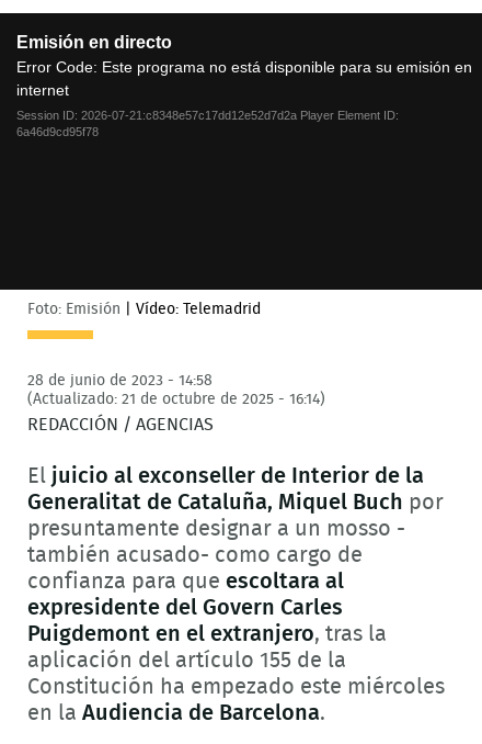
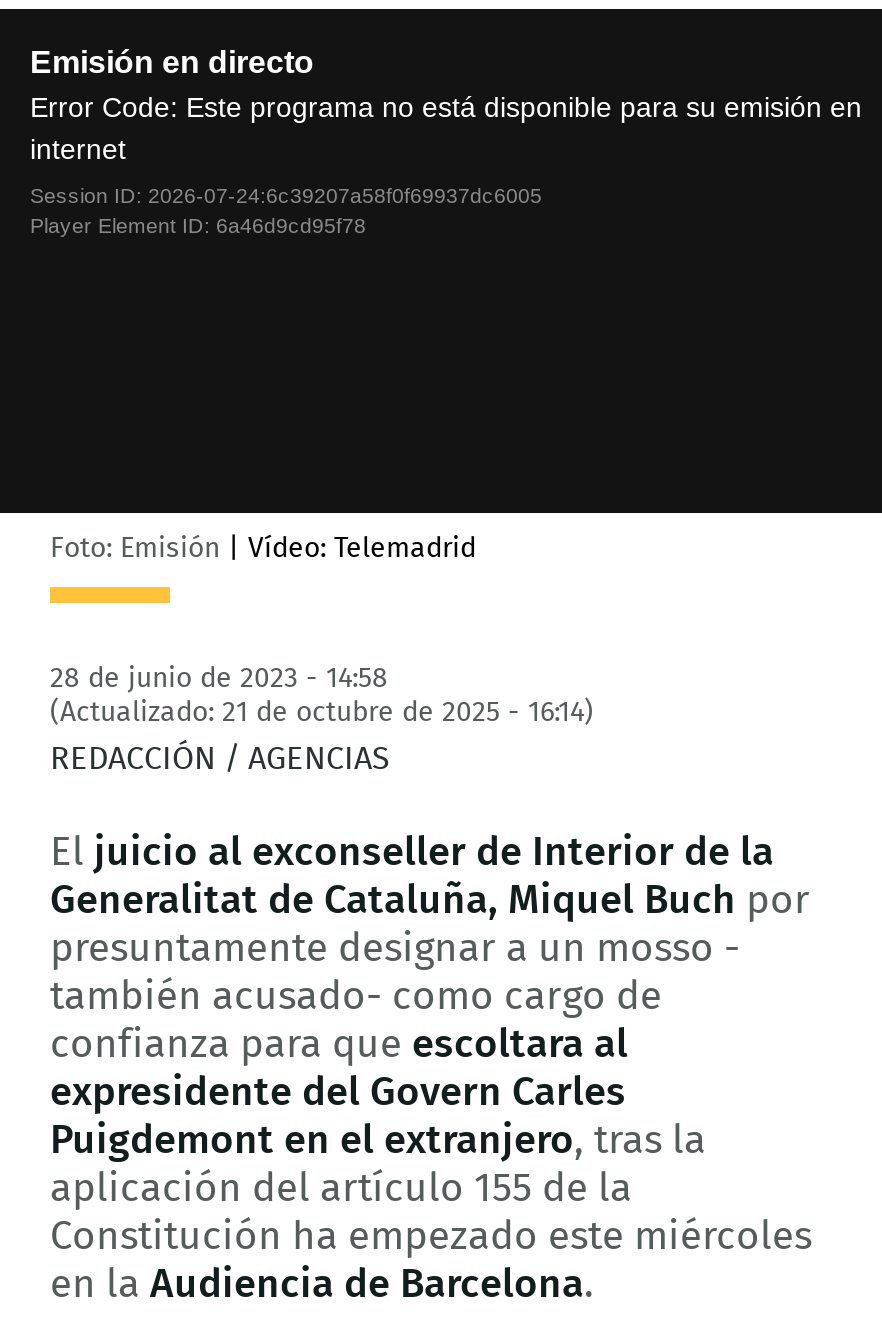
- Session ID: 2026-07-21:c8348e57c17dd12e52d7d2a Player Element ID:
- 6a46d9cd95f78
+ Session ID: 2026-07-24:6c39207a58f0f69937dc6005
+ Player Element ID: 6a46d9cd95f78
